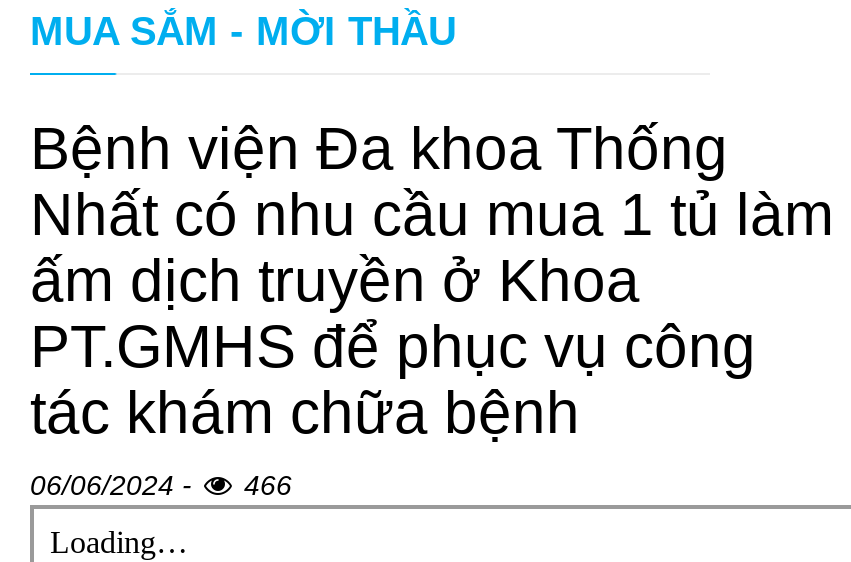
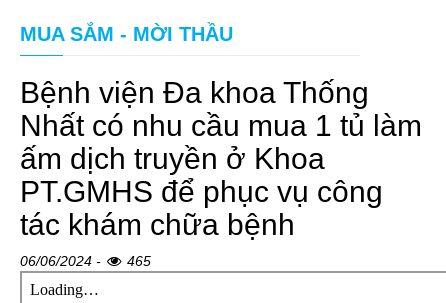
- 06/06/2024 - 466
+ 06/06/2024 - 465
